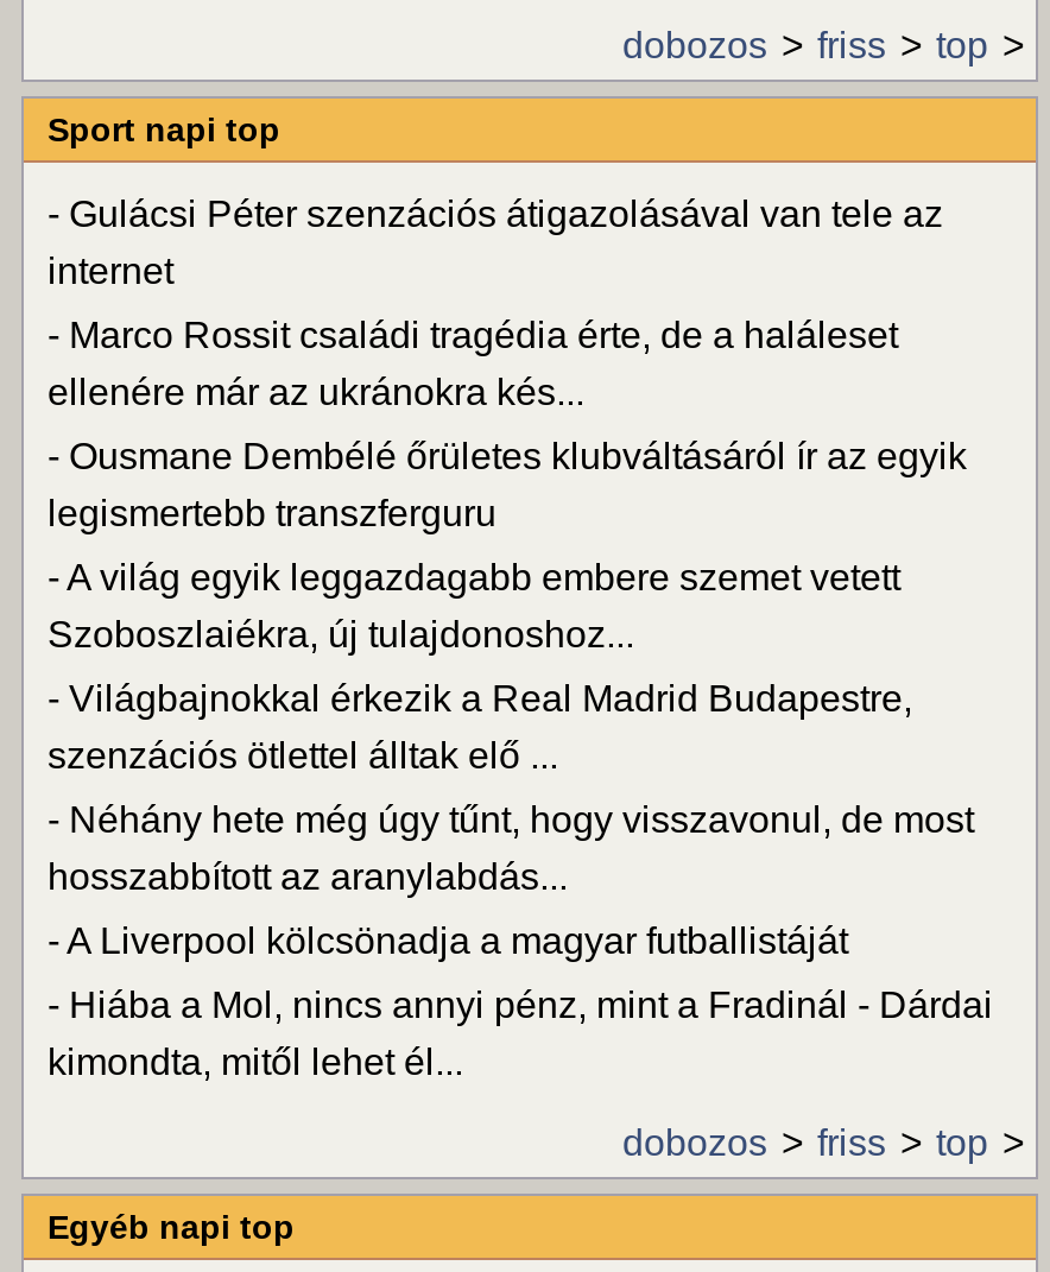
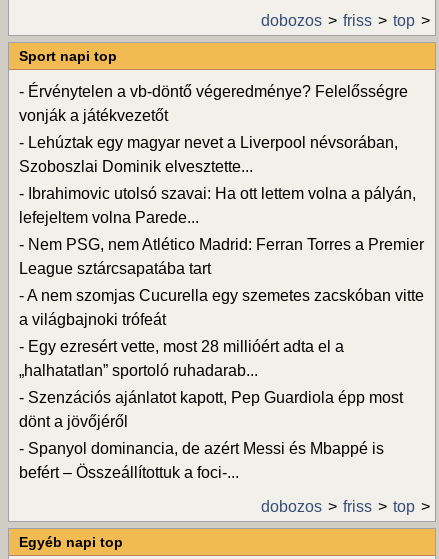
- - Gulácsi Péter szenzációs átigazolásával van tele az
- internet
+ - Érvénytelen a vb-döntő végeredménye? Felelősségre
+ vonják a játékvezetőt

- - Marco Rossit családi tragédia érte, de a haláleset
- ellenére már az ukránokra kés...
+ - Lehúztak egy magyar nevet a Liverpool névsorában,
+ Szoboszlai Dominik elvesztette...

- - Ousmane Dembélé őrületes klubváltásáról ír az egyik
- legismertebb transzferguru
+ - Ibrahimovic utolsó szavai: Ha ott lettem volna a pályán,
+ lefejeltem volna Parede...

- - A világ egyik leggazdagabb embere szemet vetett
- Szoboszlaiékra, új tulajdonoshoz...
+ - Nem PSG, nem Atlético Madrid: Ferran Torres a Premier
+ League sztárcsapatába tart

- - Világbajnokkal érkezik a Real Madrid Budapestre,
- szenzációs ötlettel álltak elő ...
+ - A nem szomjas Cucurella egy szemetes zacskóban vitte
+ a világbajnoki trófeát

- - Néhány hete még úgy tűnt, hogy visszavonul, de most
- hosszabbított az aranylabdás...
+ - Egy ezresért vette, most 28 millióért adta el a
+ „halhatatlan” sportoló ruhadarab...

- - A Liverpool kölcsönadja a magyar futballistáját
+ - Szenzációs ajánlatot kapott, Pep Guardiola épp most
+ dönt a jövőjéről

- - Hiába a Mol, nincs annyi pénz, mint a Fradinál - Dárdai
- kimondta, mitől lehet él...
+ - Spanyol dominancia, de azért Messi és Mbappé is
+ befért – Összeállítottuk a foci-...
